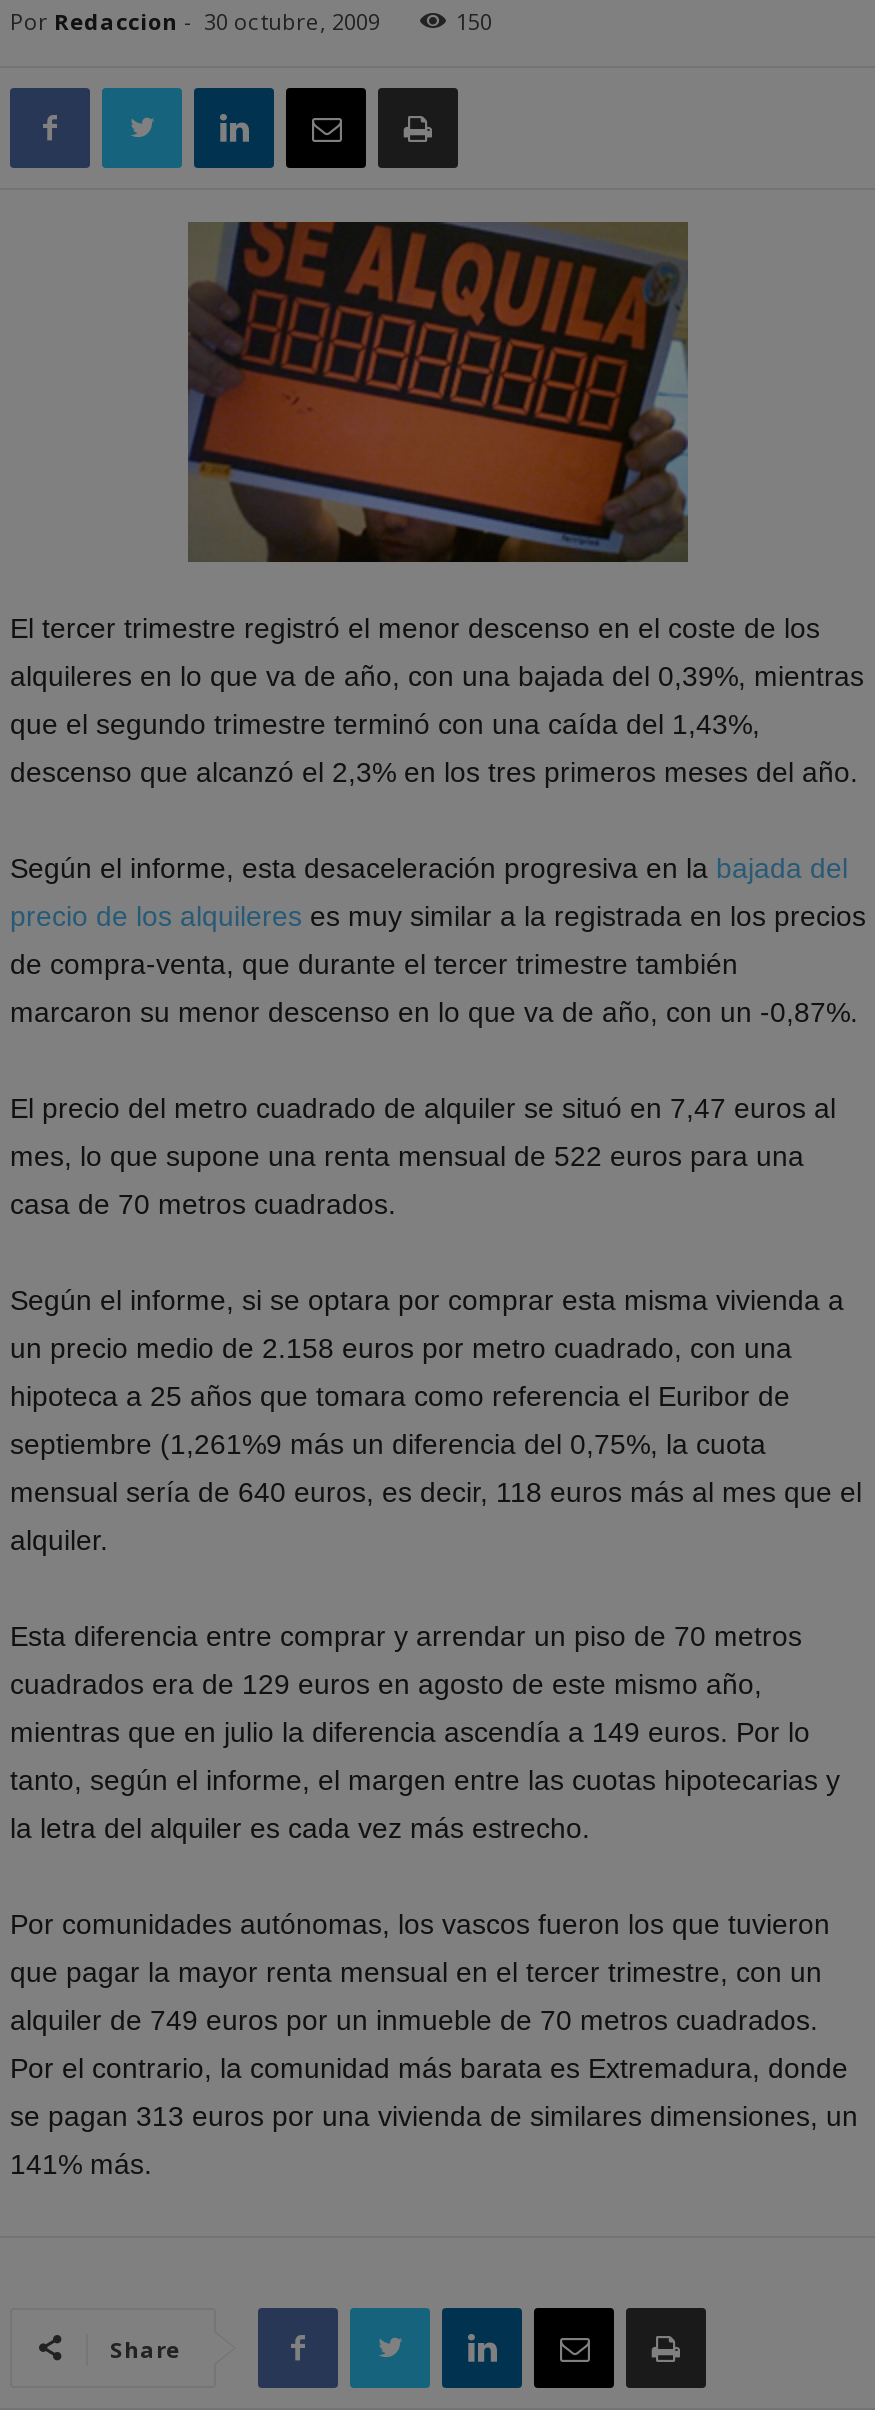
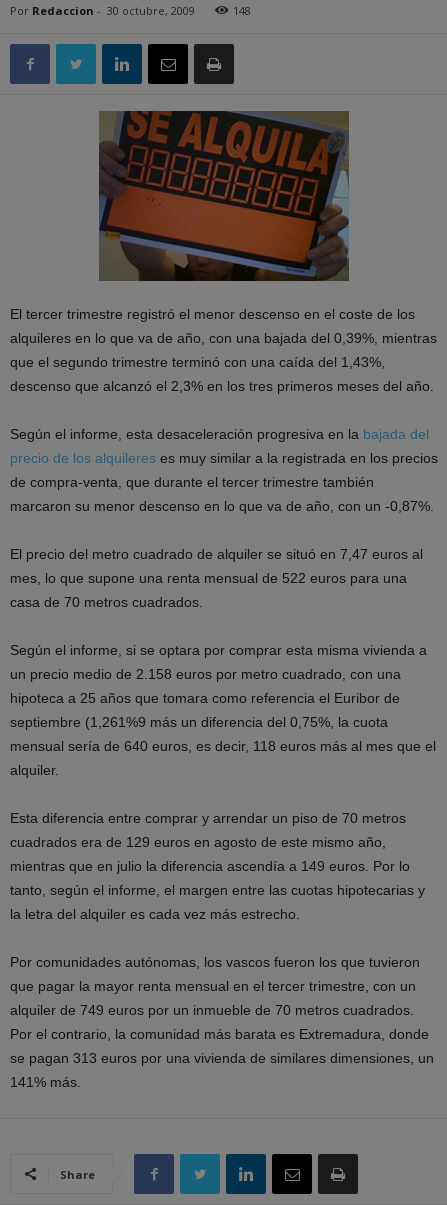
- 150
+ 148
